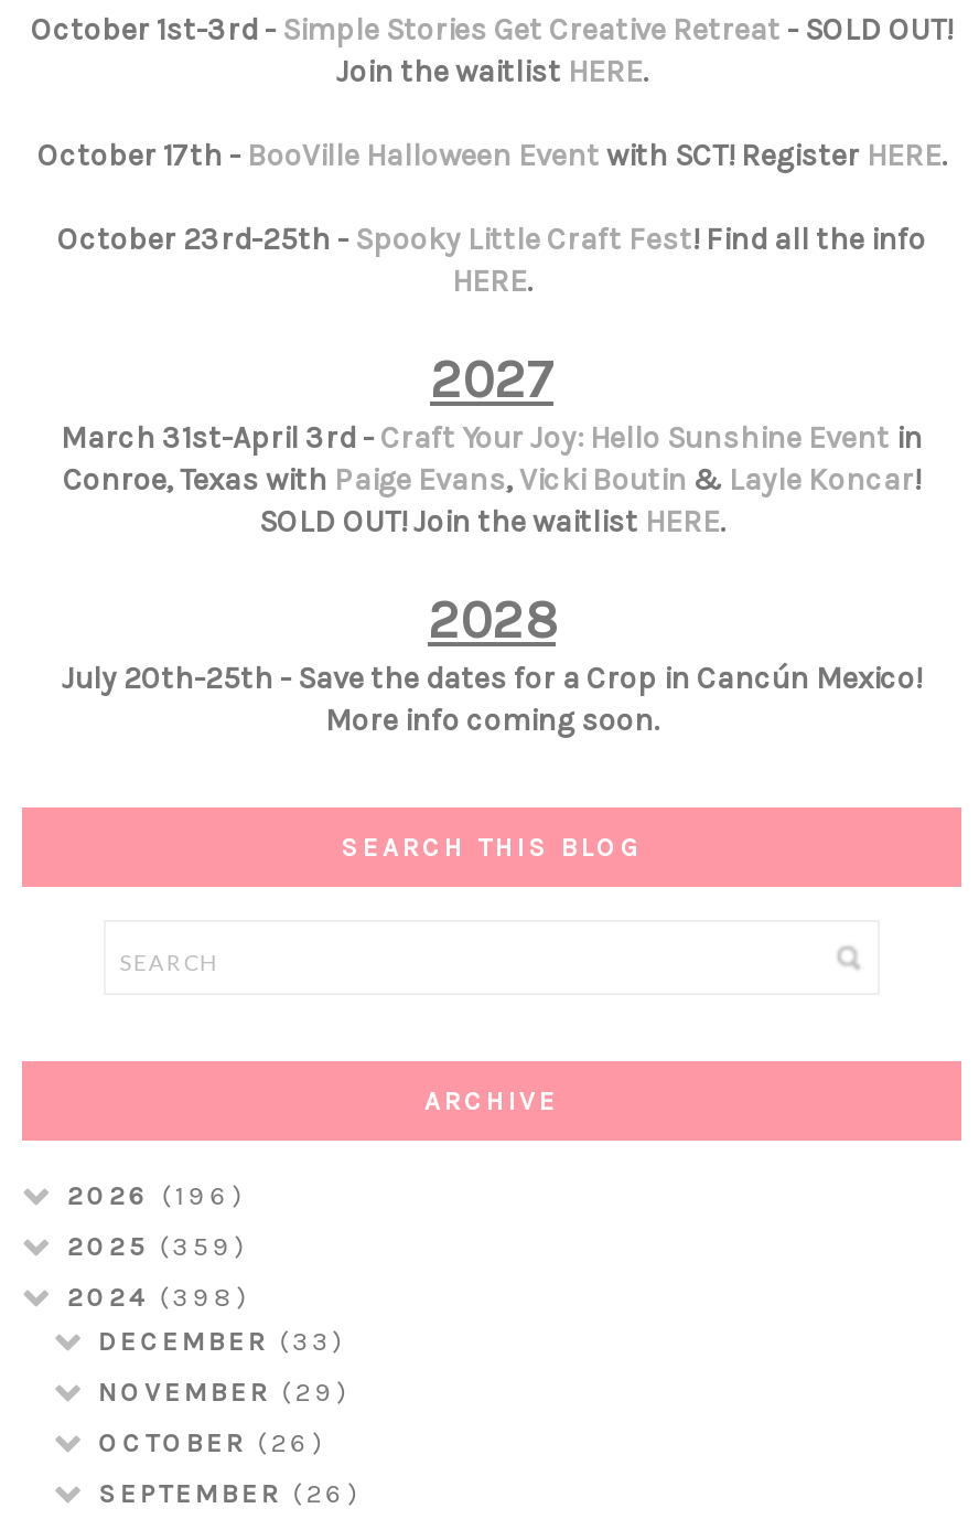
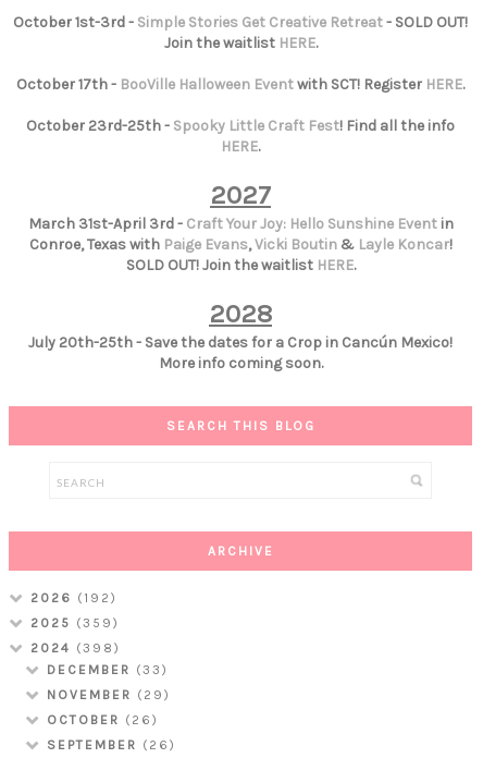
- 2026 (196)
+ 2026 (192)
